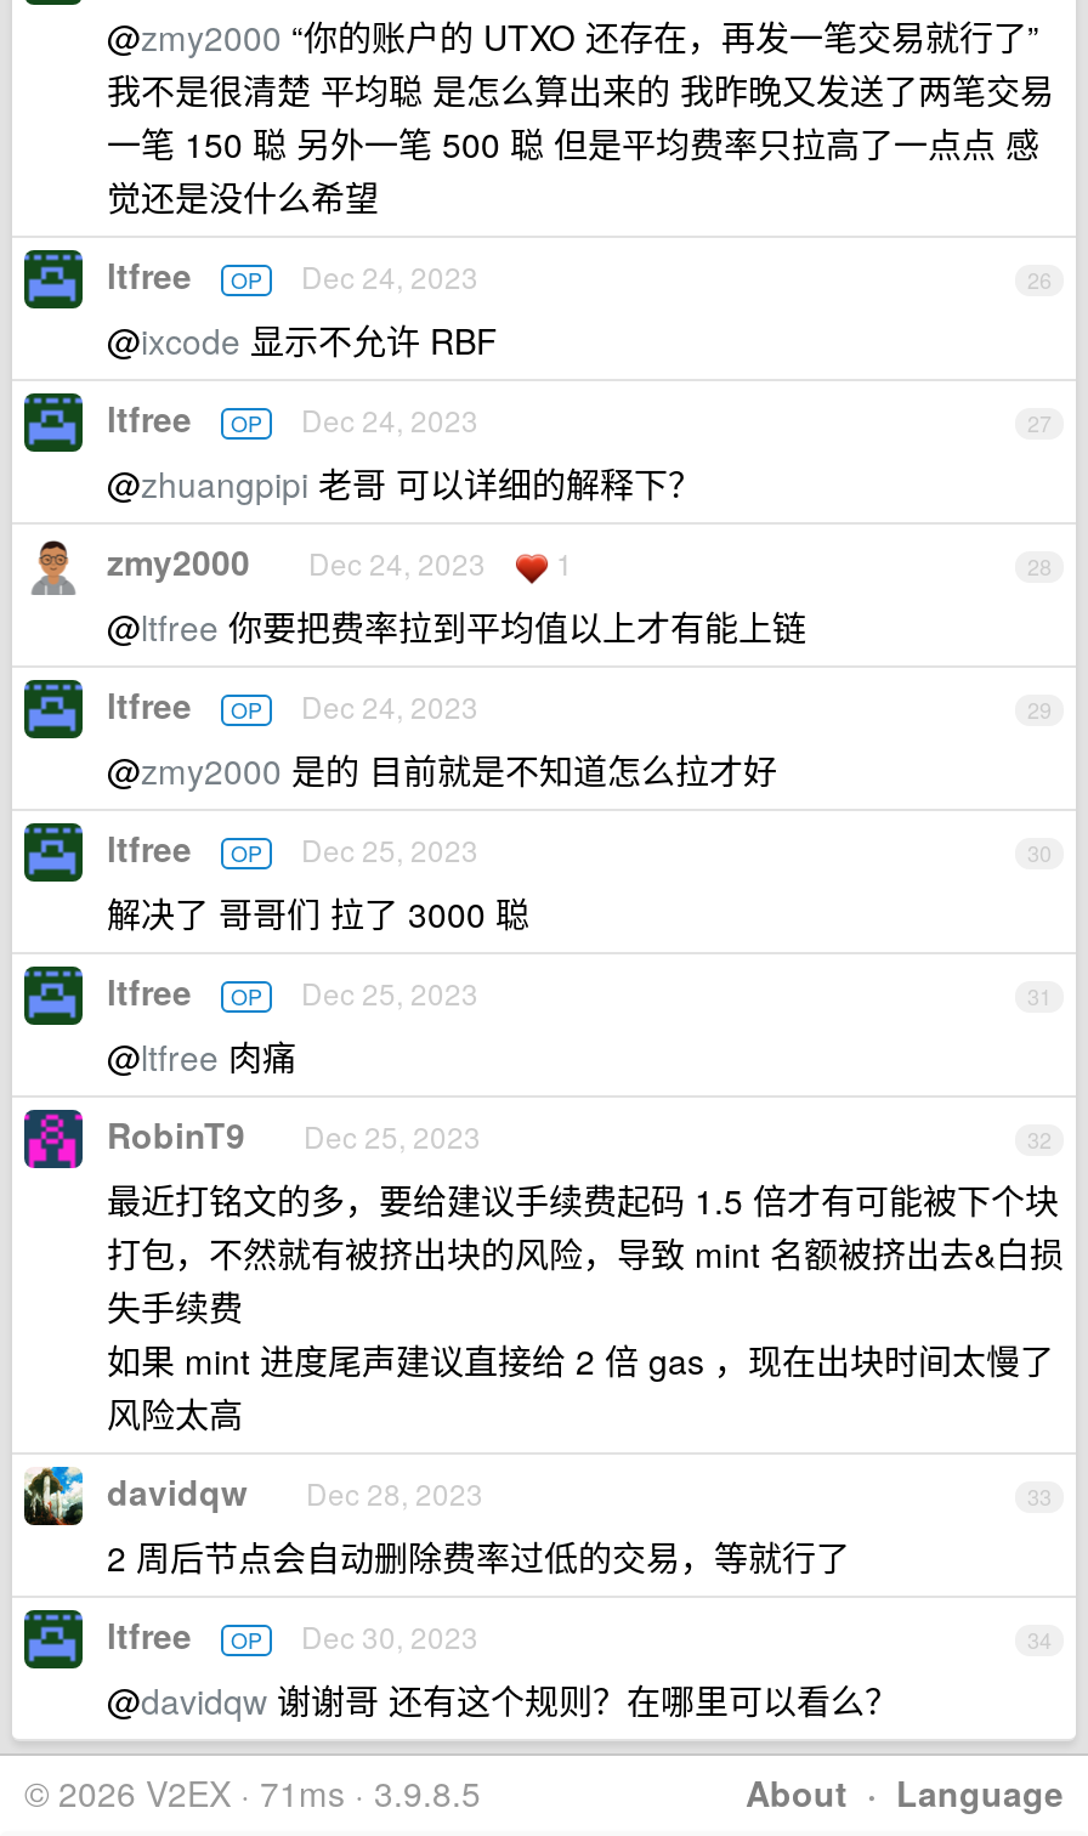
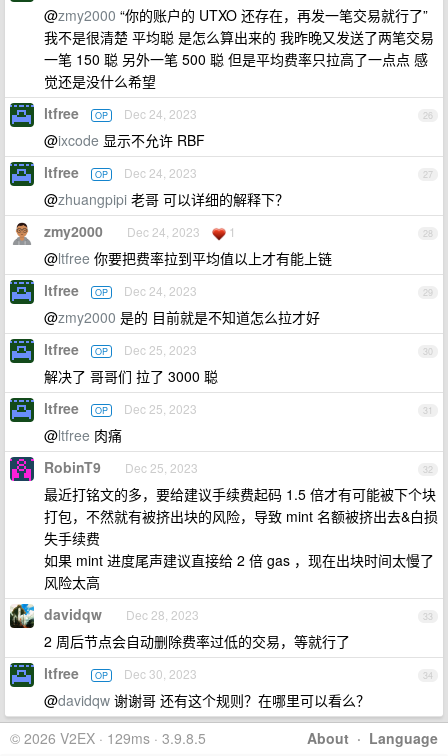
- © 2026 V2EX · 71ms · 3.9.8.5
+ © 2026 V2EX · 129ms · 3.9.8.5
